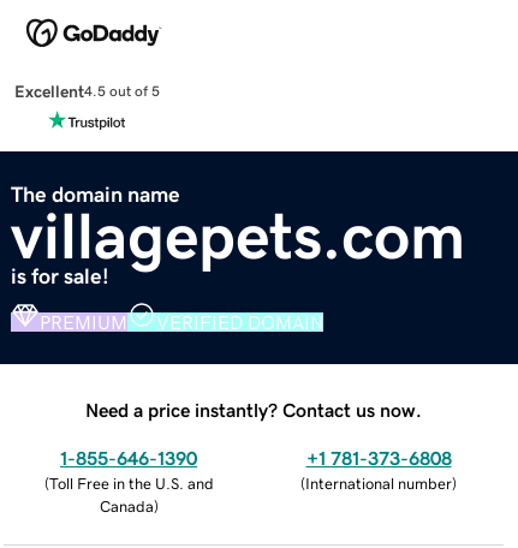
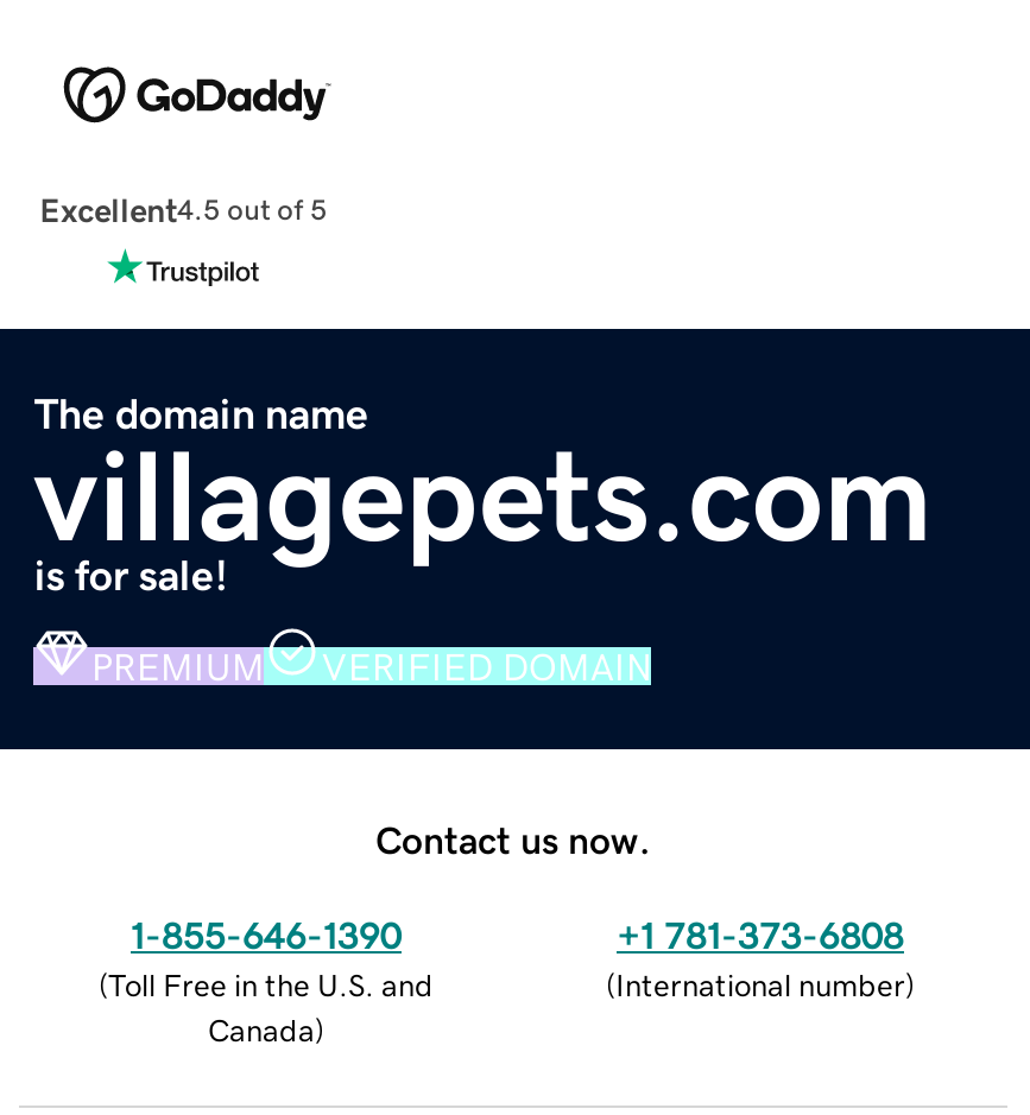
- Need a price instantly? Contact us now.
+ Contact us now.
